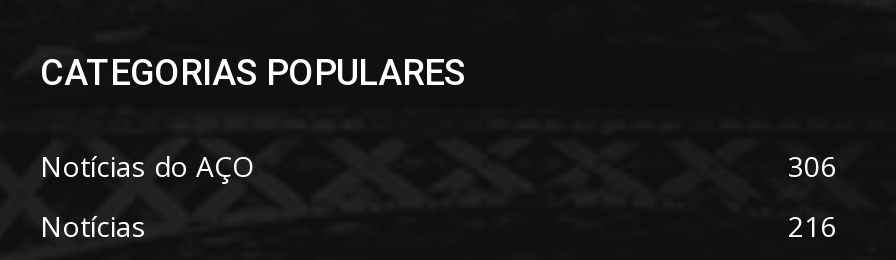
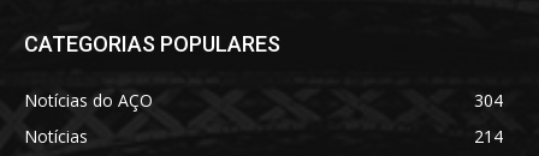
- 306
+ 304

- 216
+ 214
